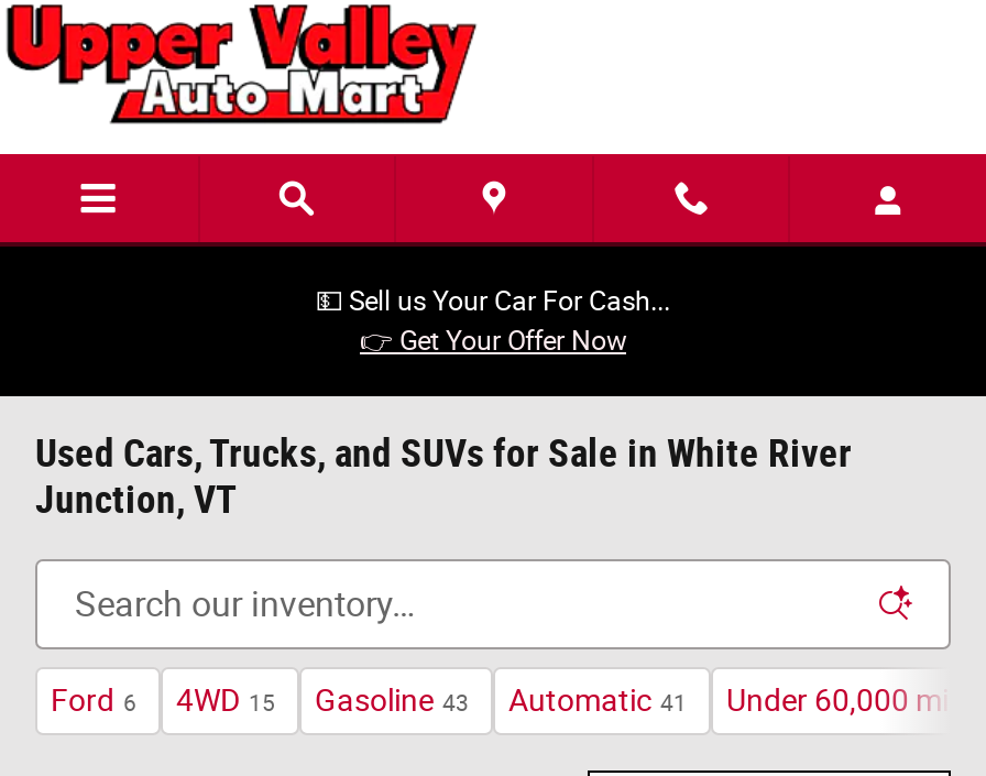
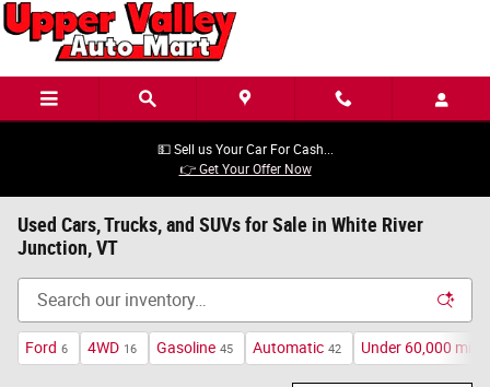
- 4WD 15
+ 4WD 16

- Gasoline 43
+ Gasoline 45

- Automatic 41
+ Automatic 42
